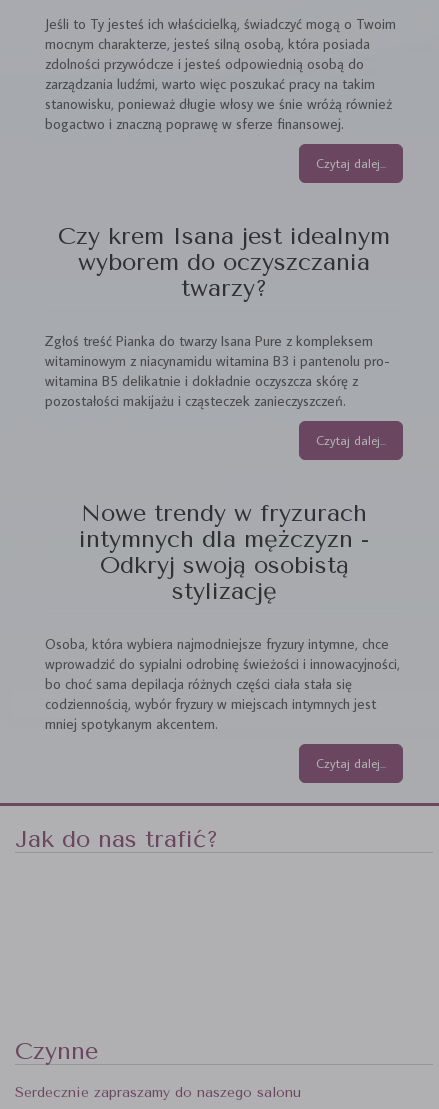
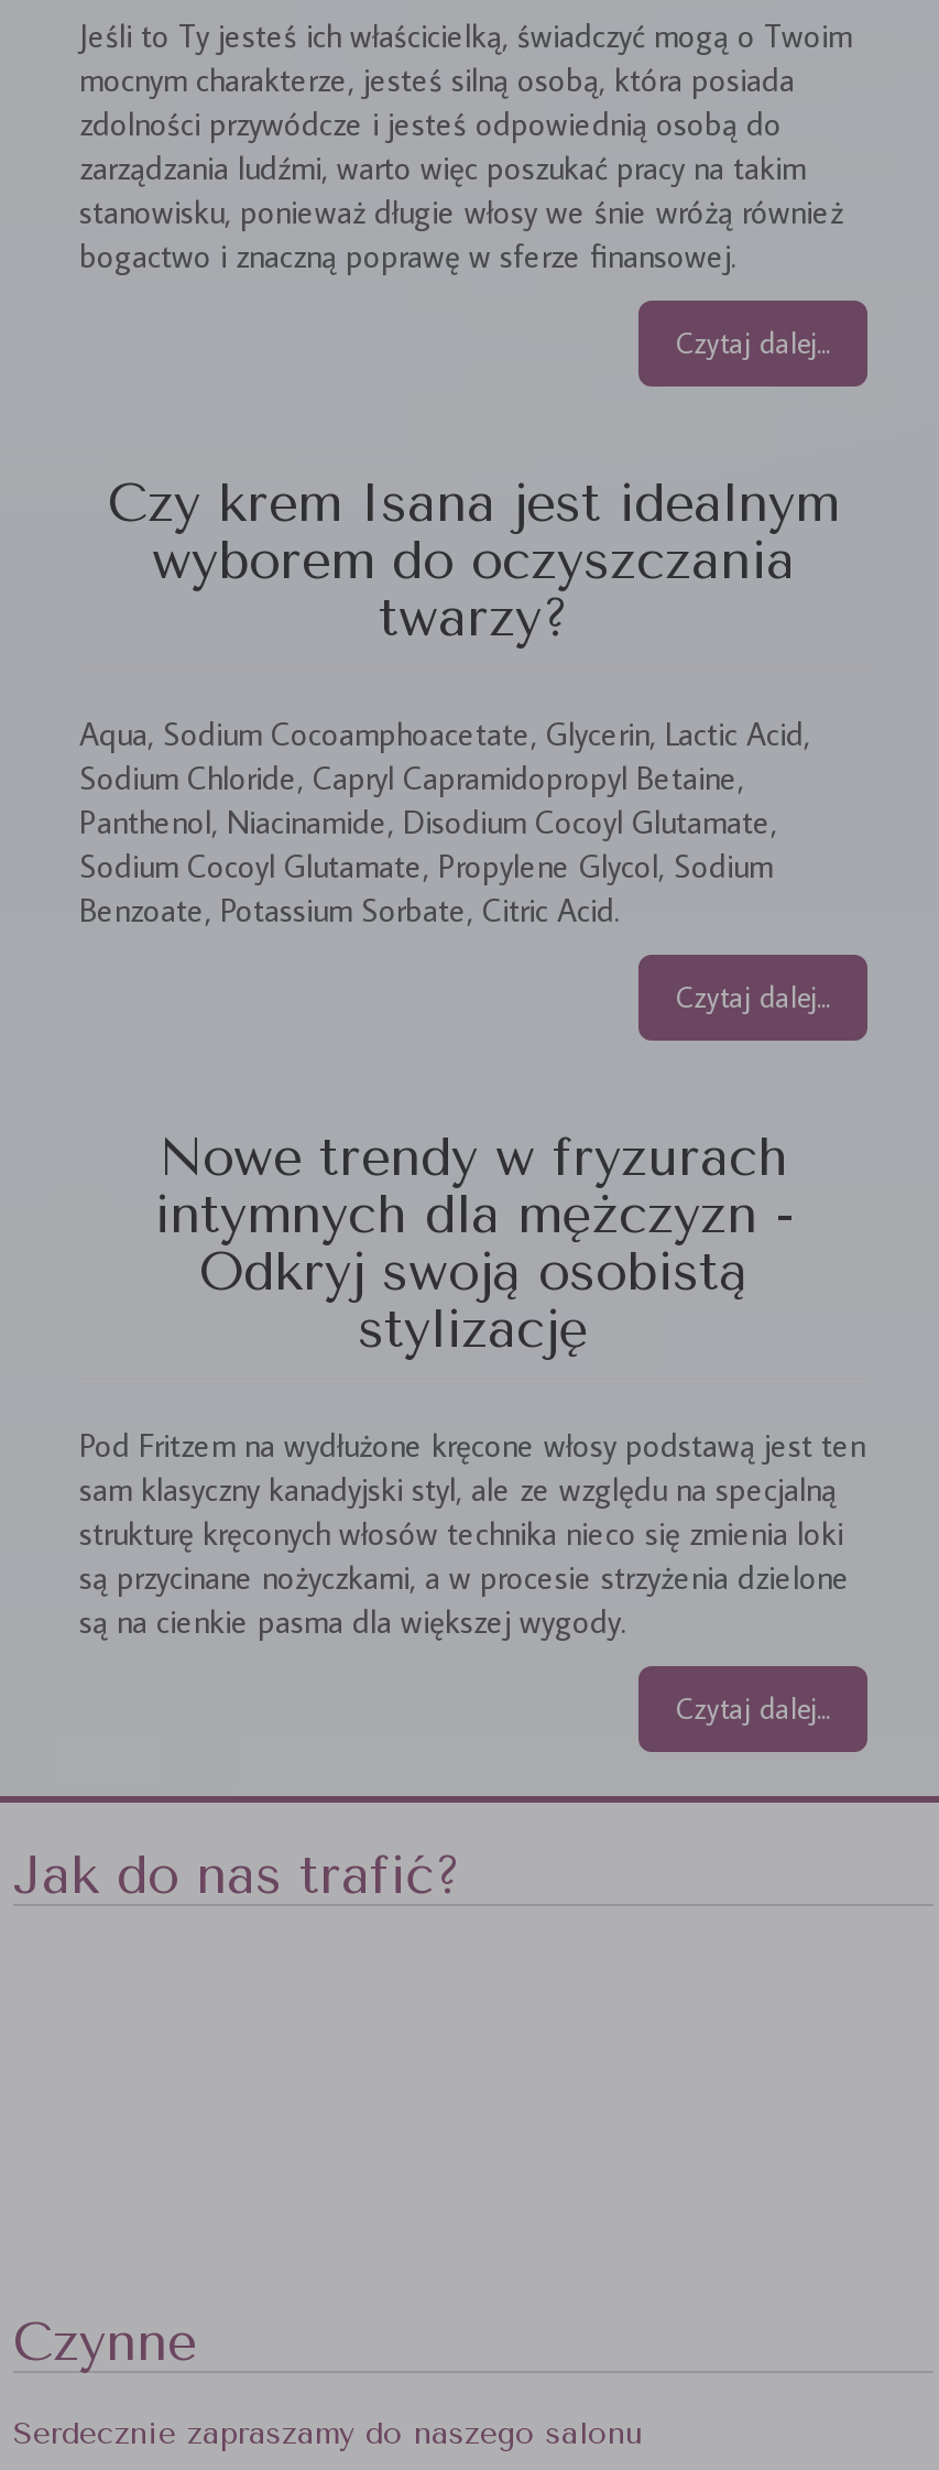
- Zgłoś treść Pianka do twarzy Isana Pure z kompleksem
- witaminowym z niacynamidu witamina B3 i pantenolu pro-
- witamina B5 delikatnie i dokładnie oczyszcza skórę z
- pozostałości makijażu i cząsteczek zanieczyszczeń.
+ Aqua, Sodium Cocoamphoacetate, Glycerin, Lactic Acid,
+ Sodium Chloride, Capryl Capramidopropyl Betaine,
+ Panthenol, Niacinamide, Disodium Cocoyl Glutamate,
+ Sodium Cocoyl Glutamate, Propylene Glycol, Sodium
+ Benzoate, Potassium Sorbate, Citric Acid.

- Osoba, która wybiera najmodniejsze fryzury intymne, chce
- wprowadzić do sypialni odrobinę świeżości i innowacyjności,
- bo choć sama depilacja różnych części ciała stała się
- codziennością, wybór fryzury w miejscach intymnych jest
- mniej spotykanym akcentem.
+ Pod Fritzem na wydłużone kręcone włosy podstawą jest ten
+ sam klasyczny kanadyjski styl, ale ze względu na specjalną
+ strukturę kręconych włosów technika nieco się zmienia loki
+ są przycinane nożyczkami, a w procesie strzyżenia dzielone
+ są na cienkie pasma dla większej wygody.
